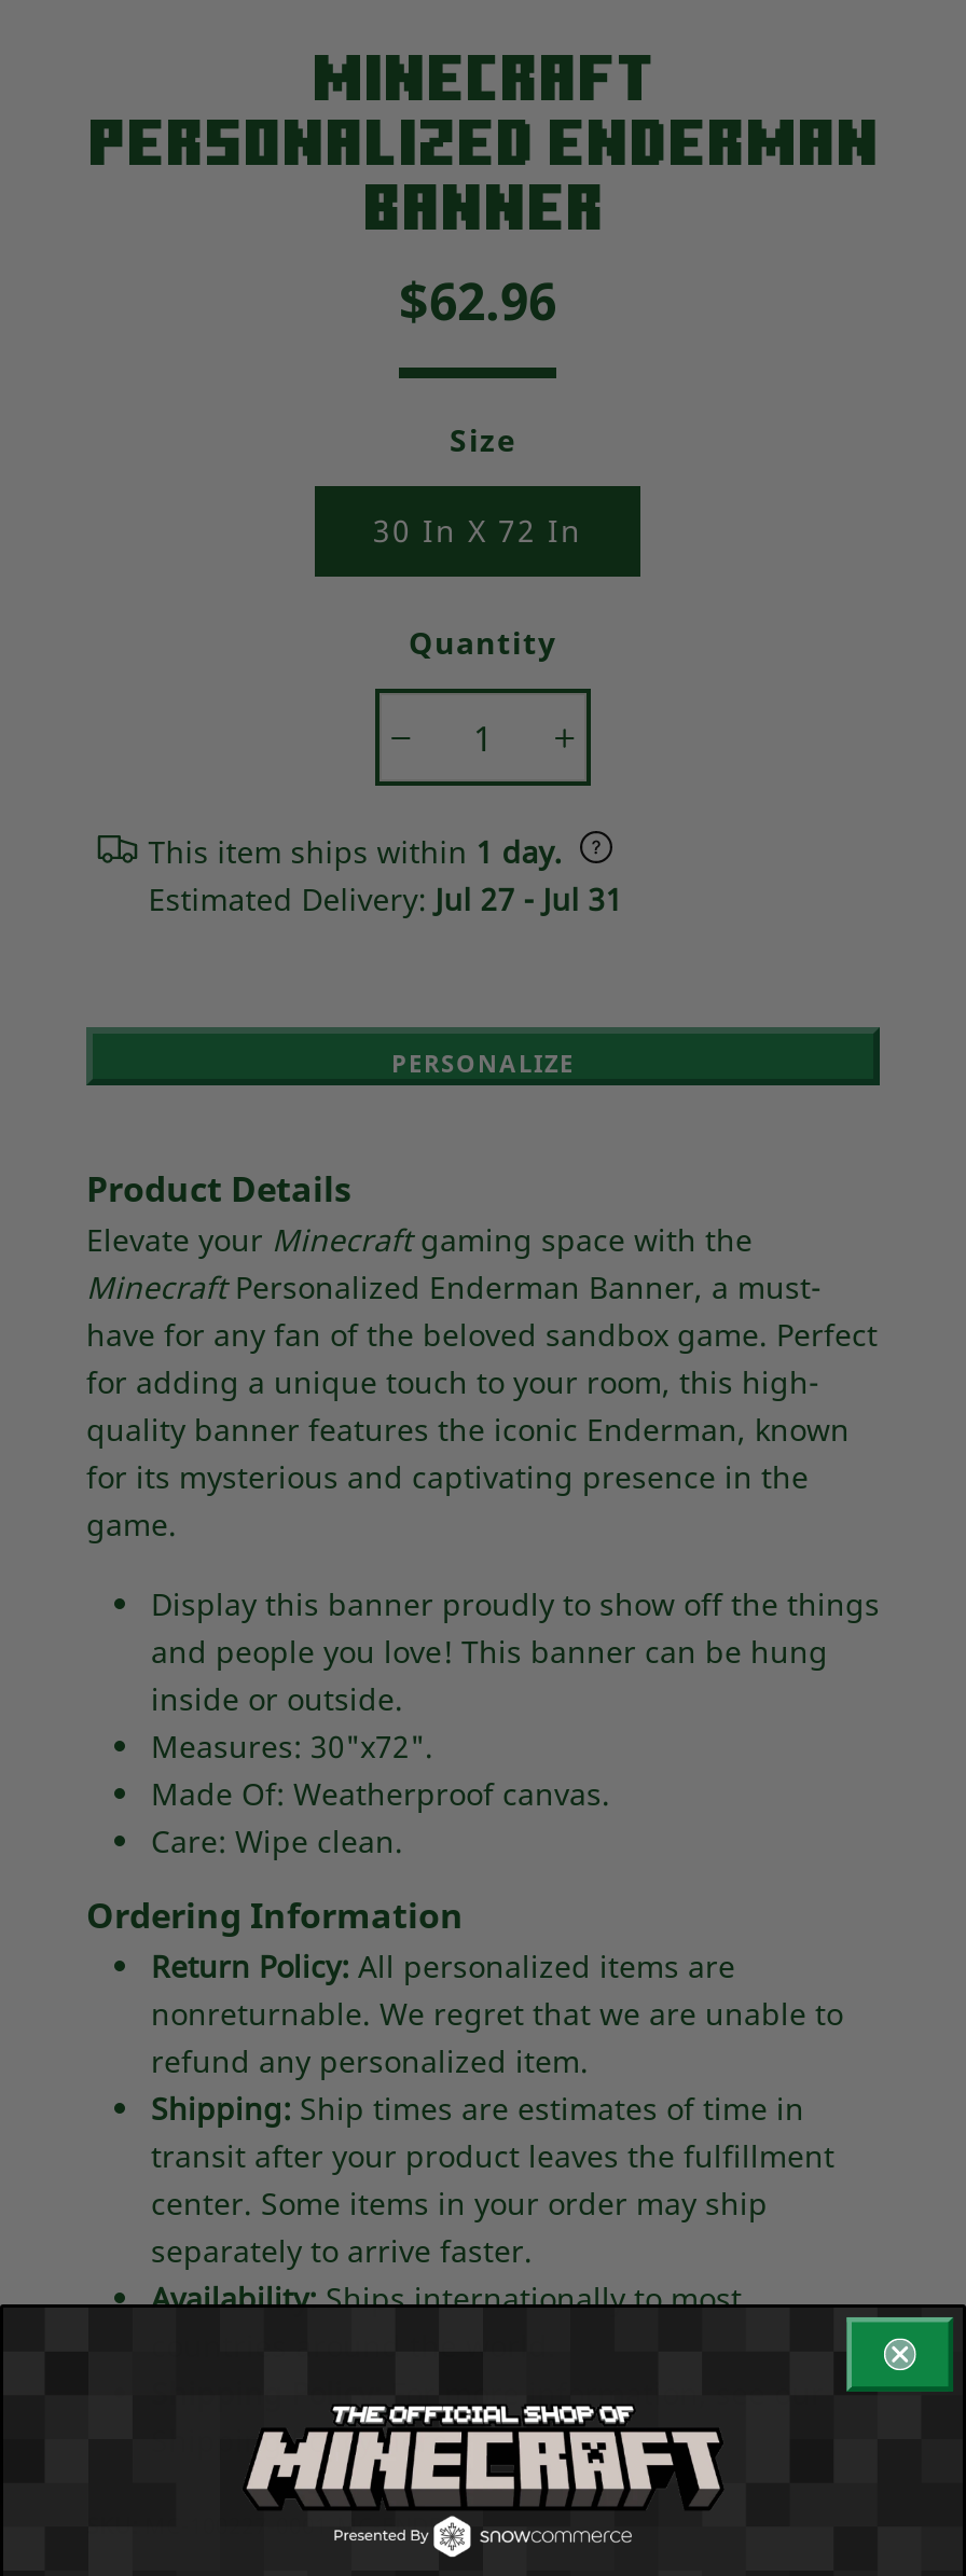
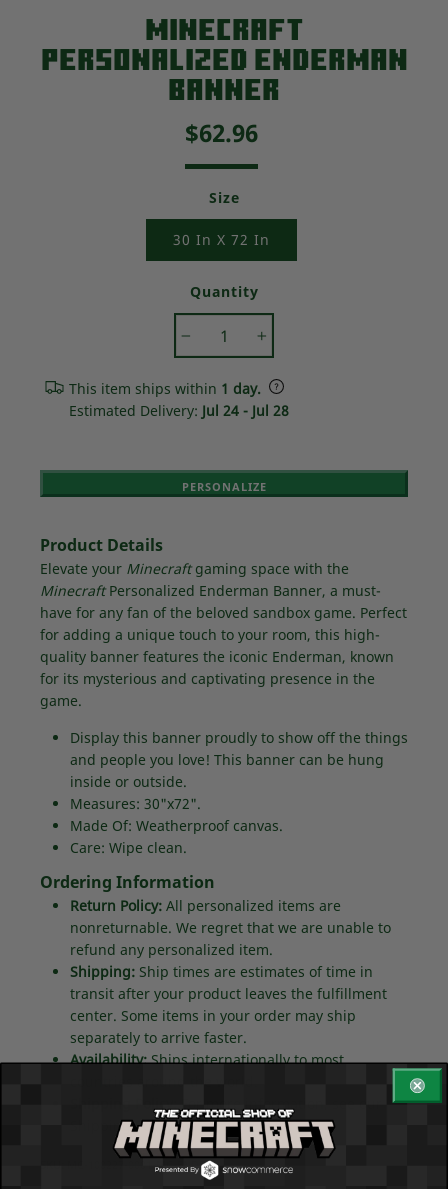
- Estimated Delivery: Jul 27 - Jul 31
+ Estimated Delivery: Jul 24 - Jul 28
